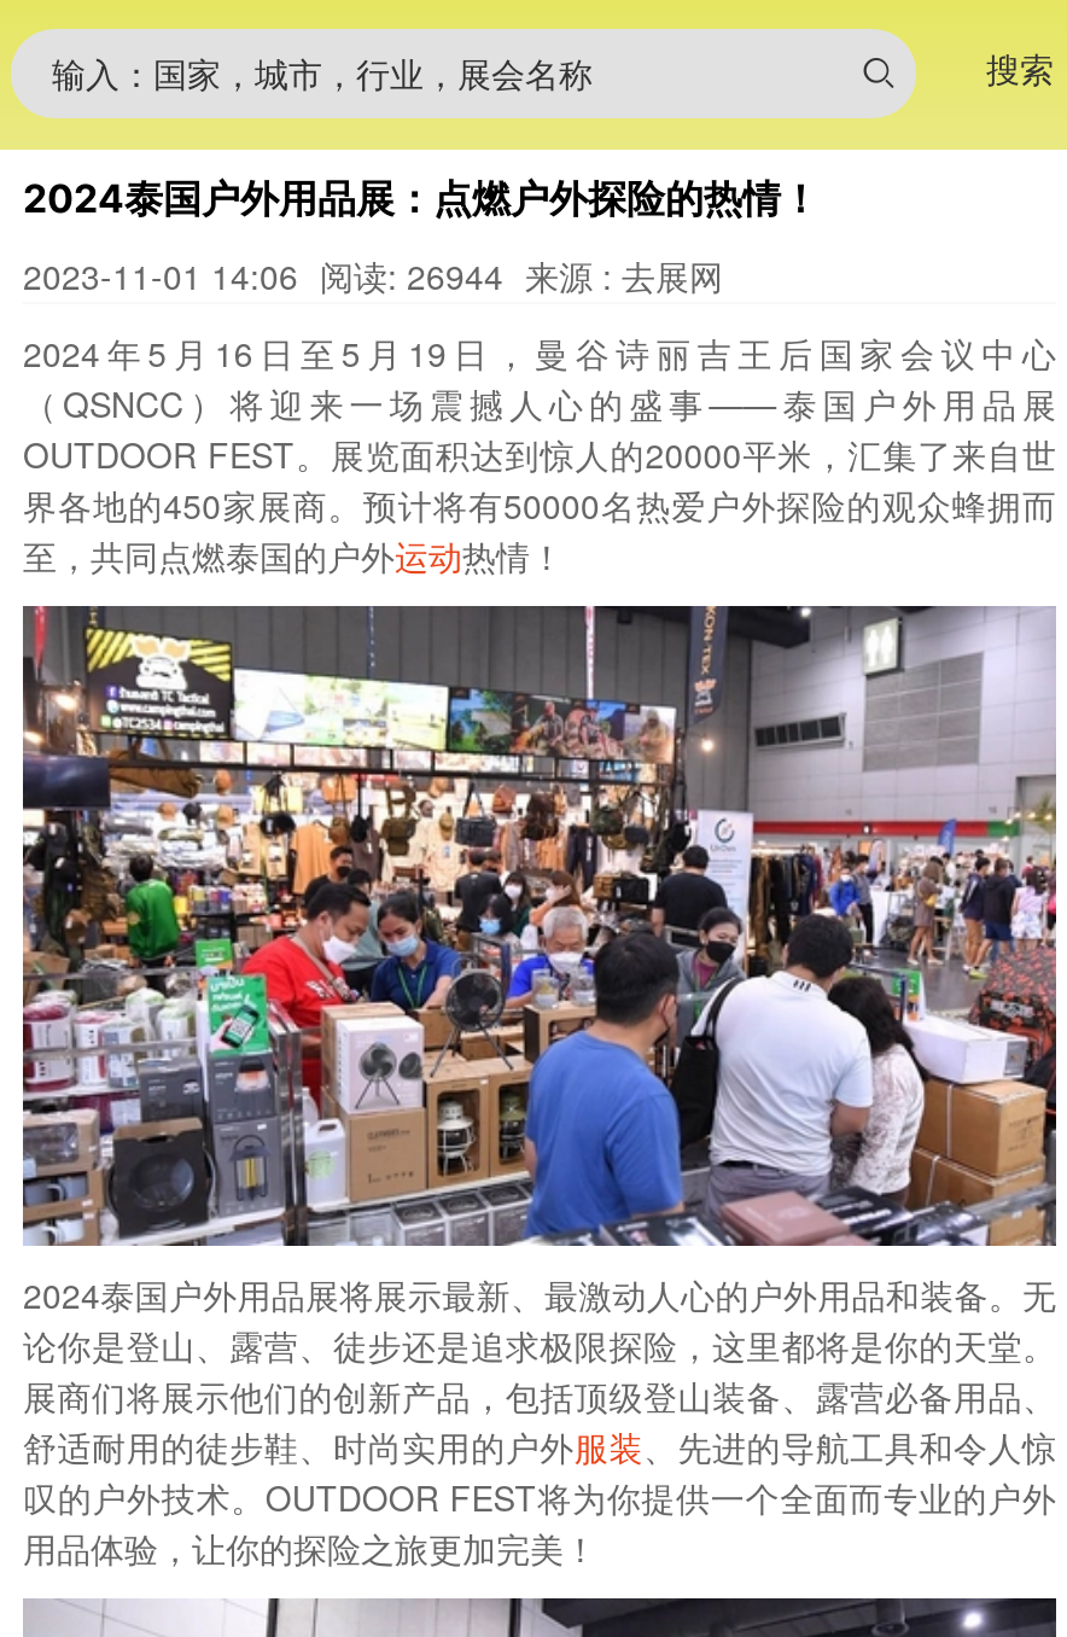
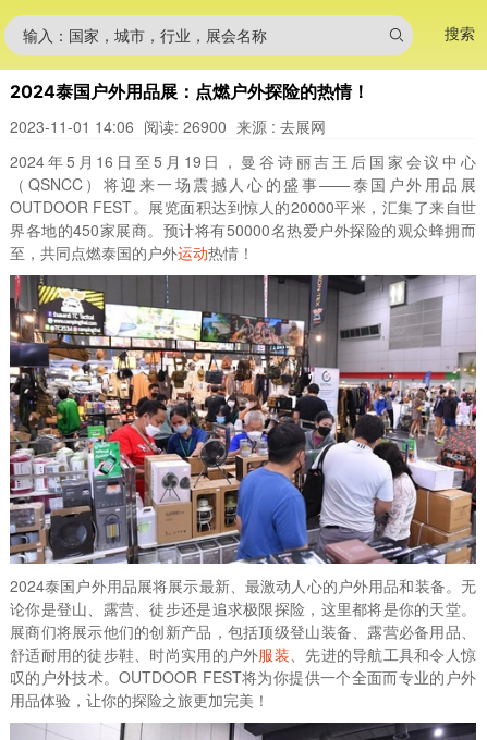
- 2023-11-01 14:06 阅读: 26944 来源 : 去展网
+ 2023-11-01 14:06 阅读: 26900 来源 : 去展网
